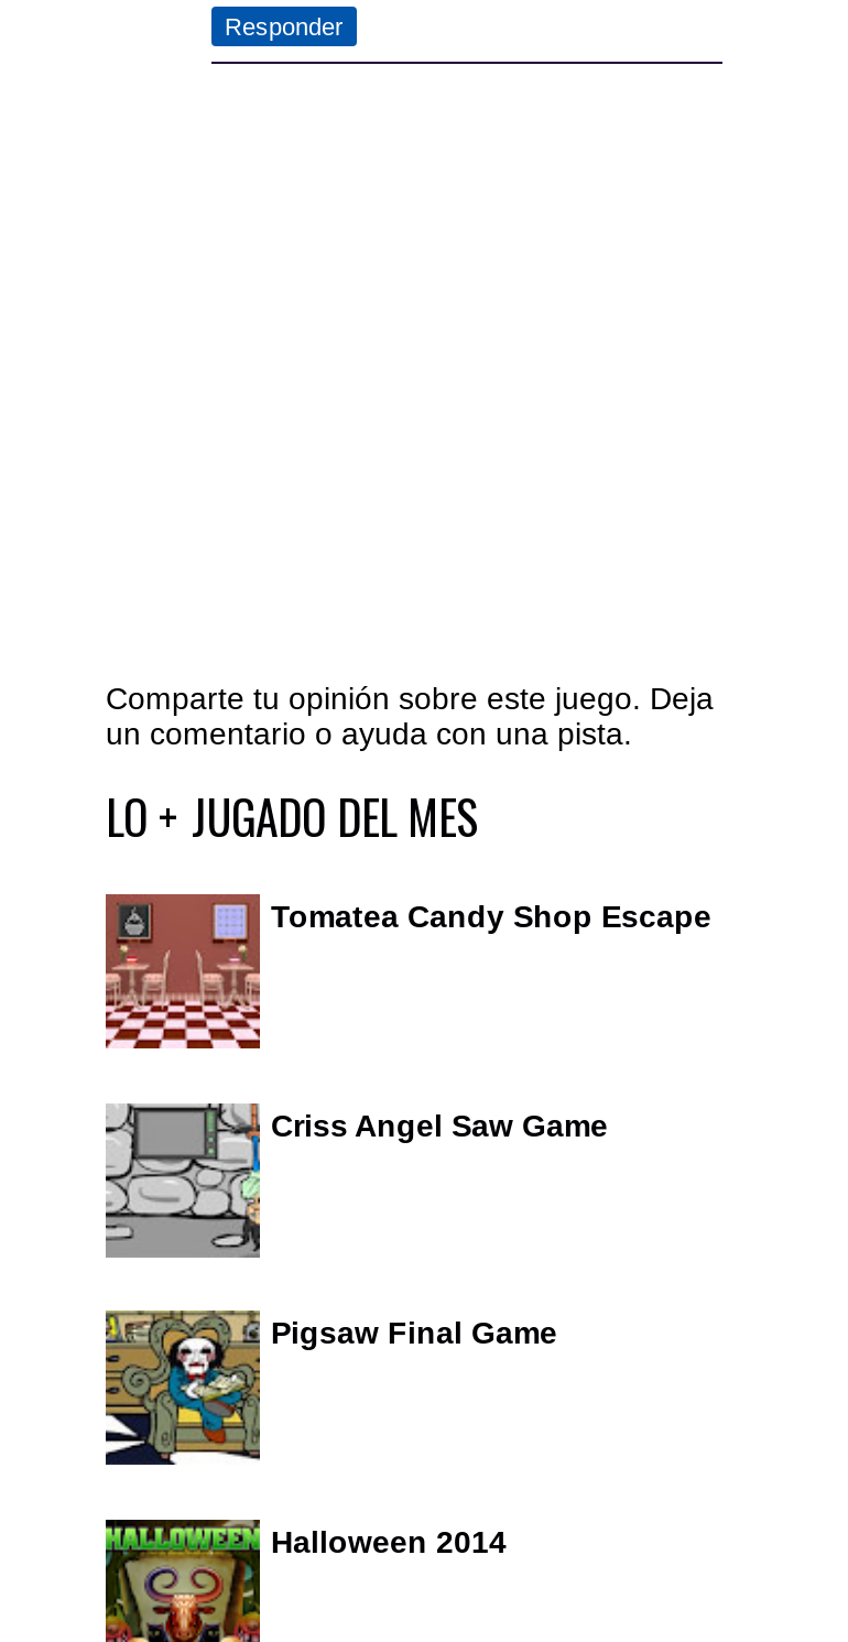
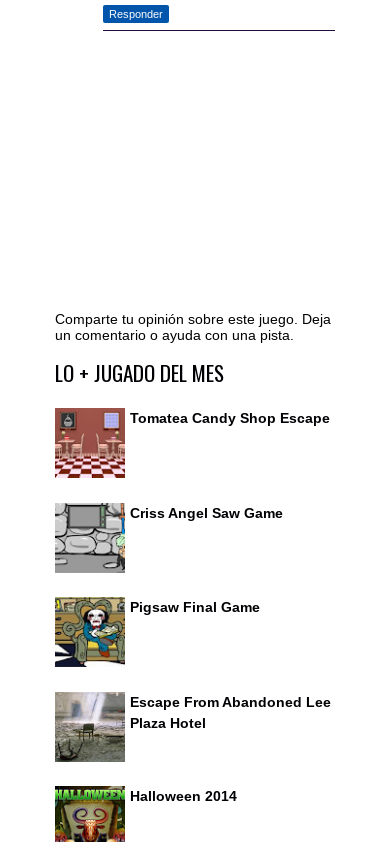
+ [image]
+ Escape From Abandoned Lee
+ Plaza Hotel
